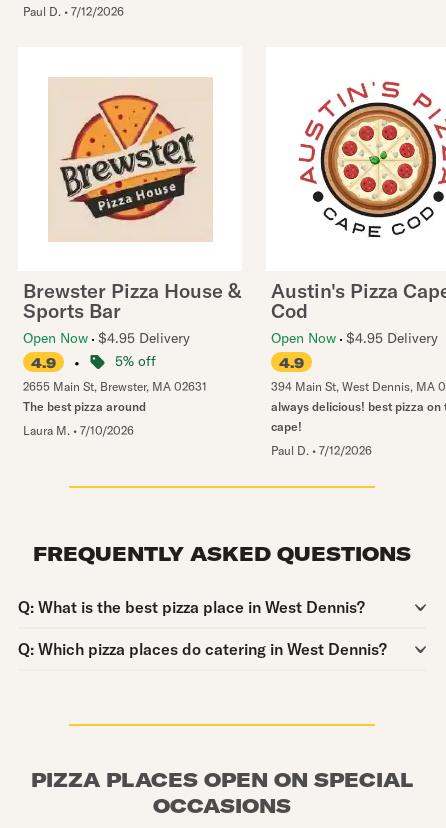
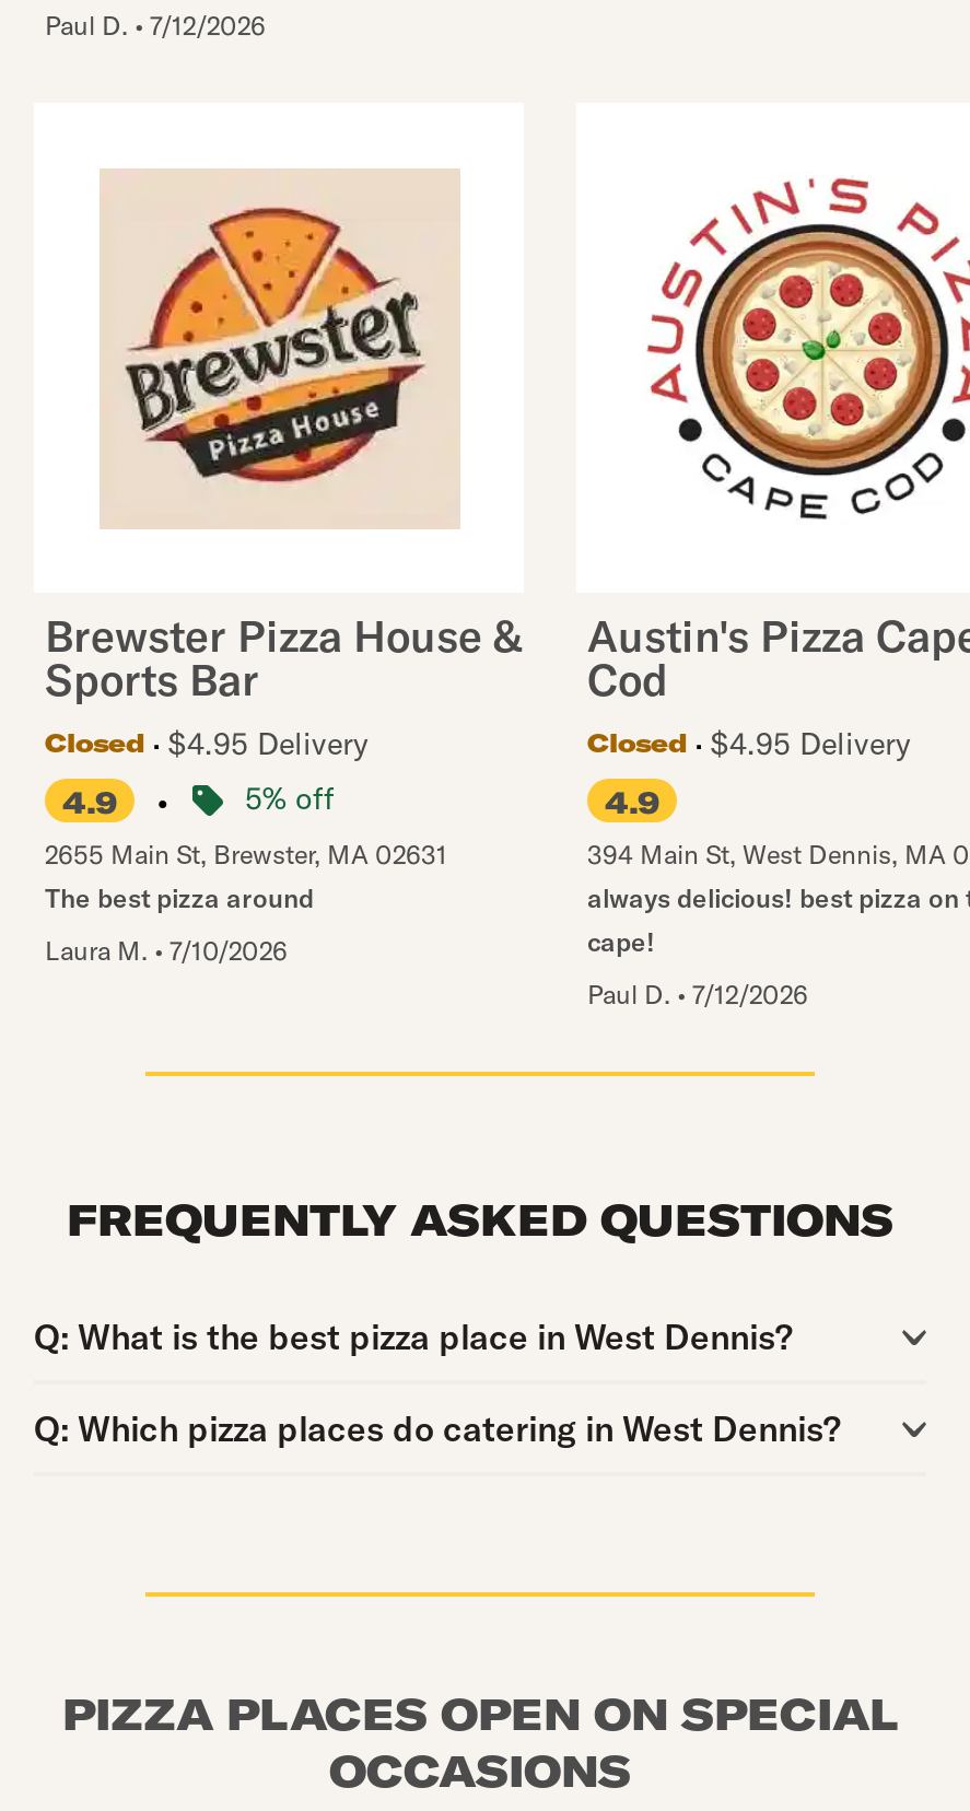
- Open Now $4.95 Delivery
+ Closed
+ $4.95 Delivery

- Open Now $4.95 Delivery
+ Closed
+ $4.95 Delivery
